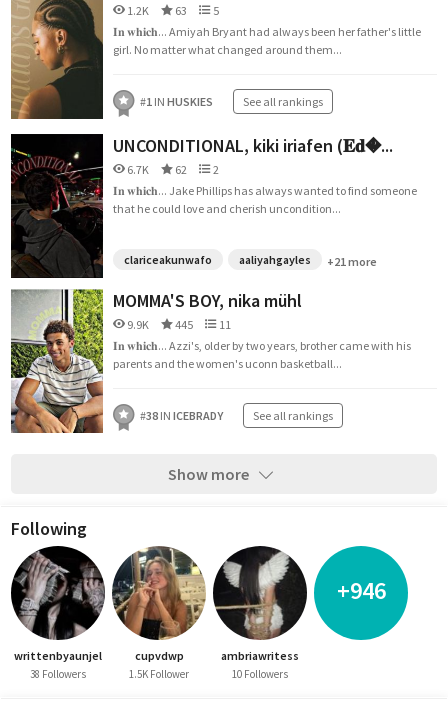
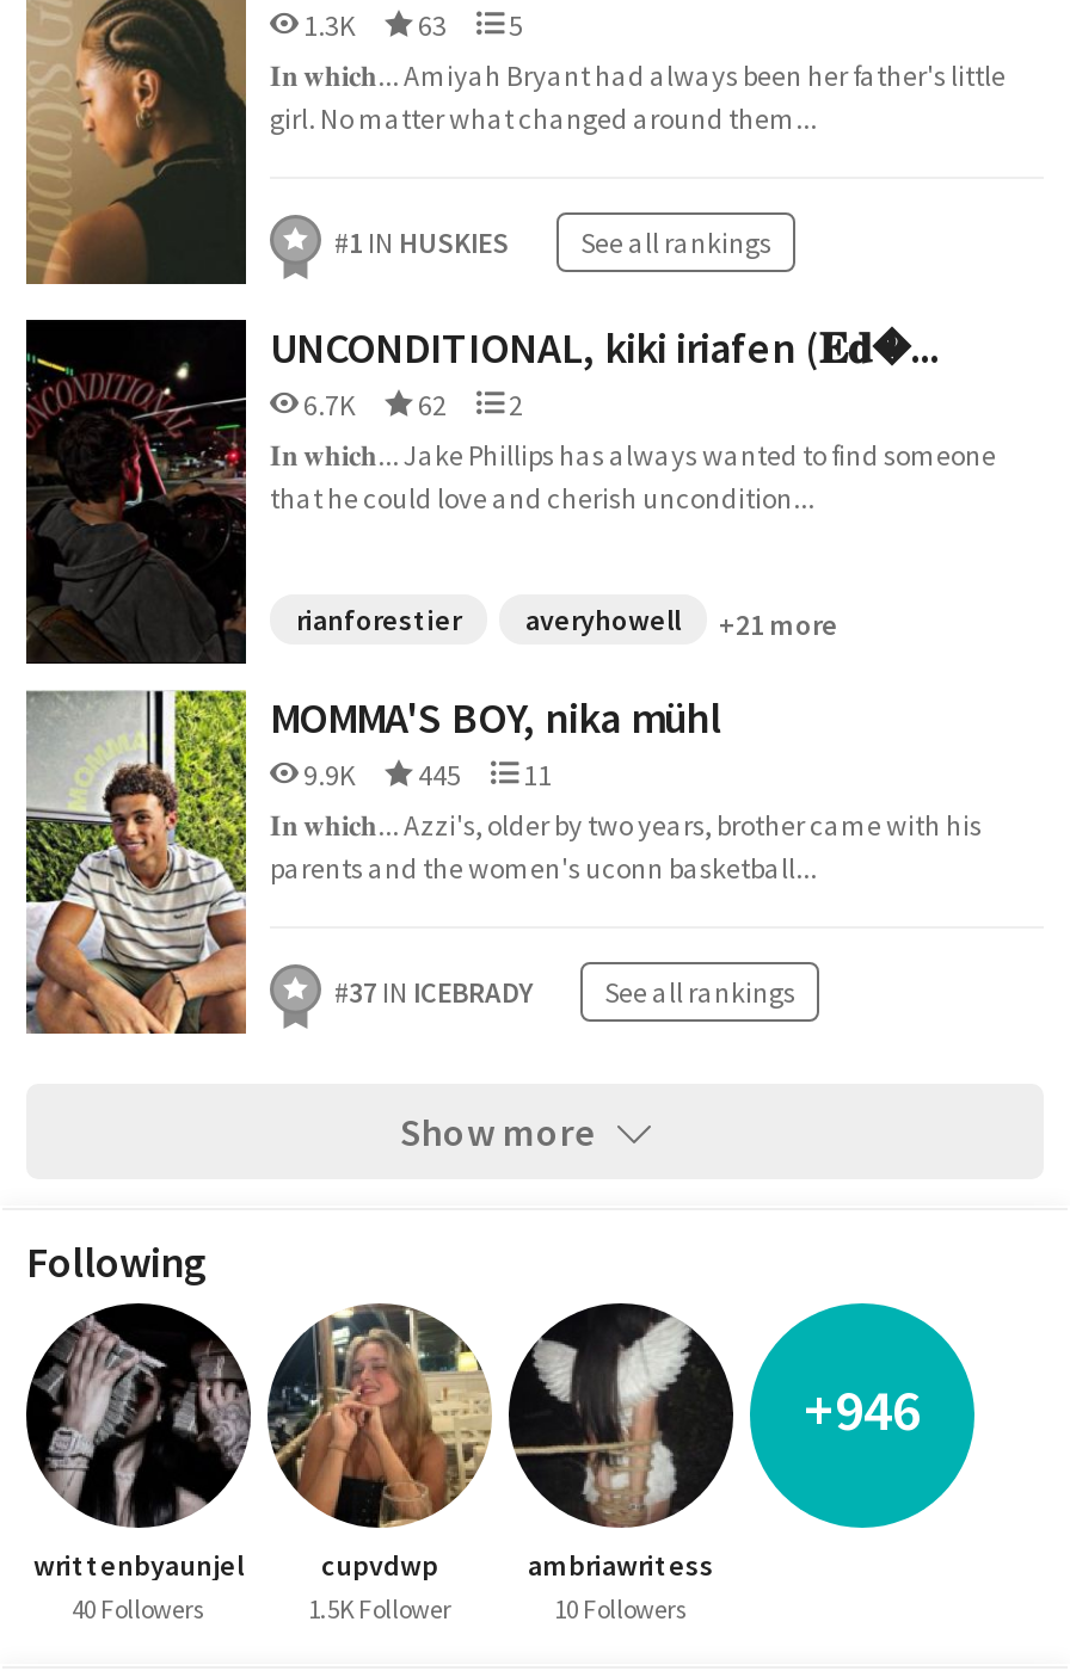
- 1.2K 63 5
+ 1.3K 63 5

- clariceakunwafo
- aaliyahgayles
+ rianforestier
+ averyhowell

- #38 IN ICEBRADY See all rankings
+ #37 IN ICEBRADY See all rankings

- 38 Followers
+ 40 Followers
